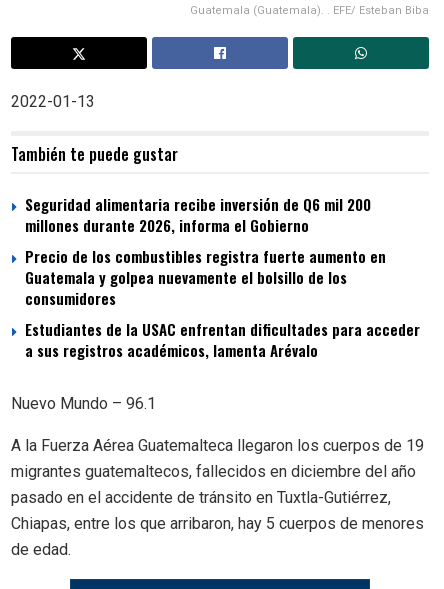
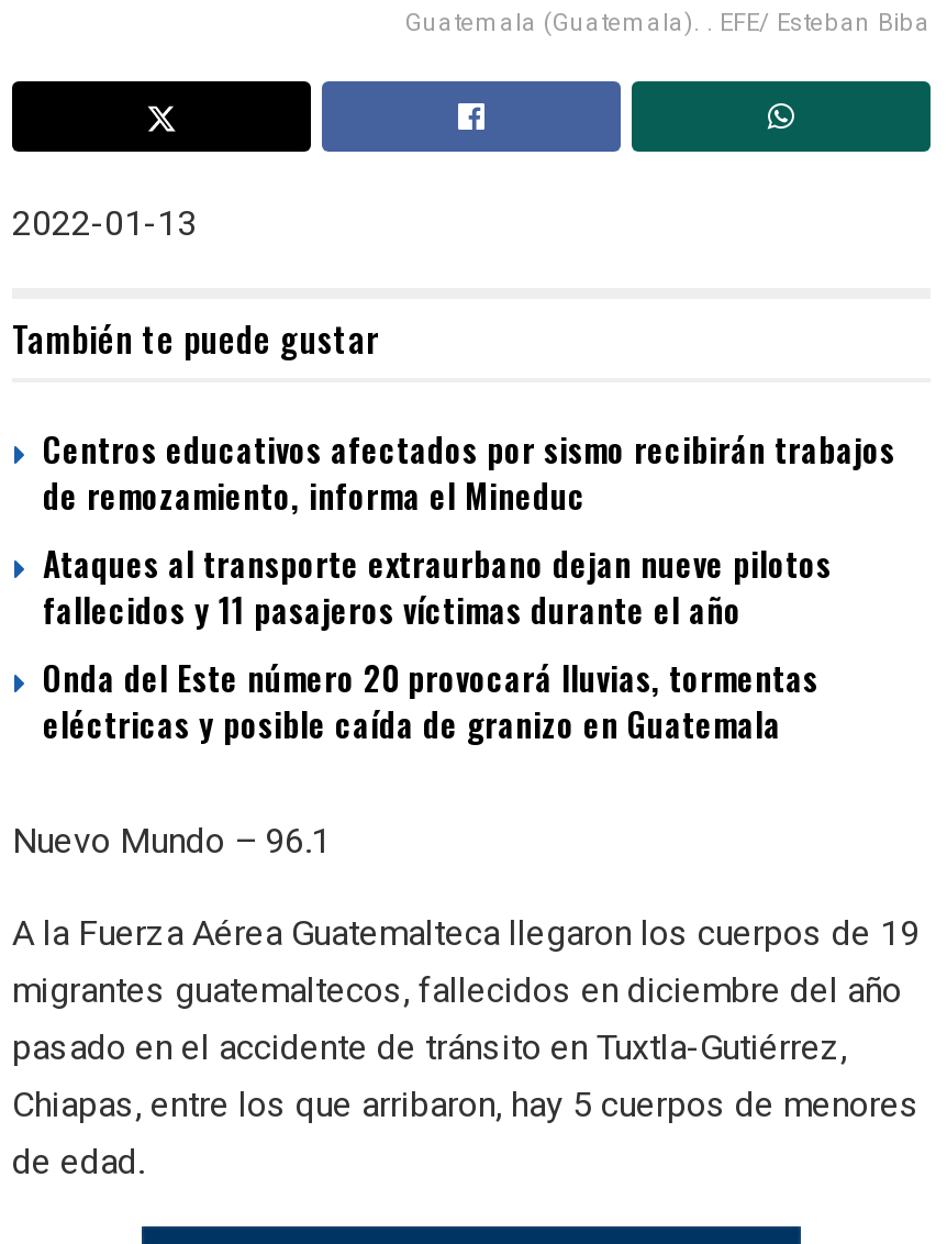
- Seguridad alimentaria recibe inversión de Q6 mil 200
- millones durante 2026, informa el Gobierno
- Precio de los combustibles registra fuerte aumento en
- Guatemala y golpea nuevamente el bolsillo de los
- consumidores
- Estudiantes de la USAC enfrentan dificultades para acceder
- a sus registros académicos, lamenta Arévalo
+ Centros educativos afectados por sismo recibirán trabajos
+ de remozamiento, informa el Mineduc
+ Ataques al transporte extraurbano dejan nueve pilotos
+ fallecidos y 11 pasajeros víctimas durante el año
+ Onda del Este número 20 provocará lluvias, tormentas
+ eléctricas y posible caída de granizo en Guatemala
